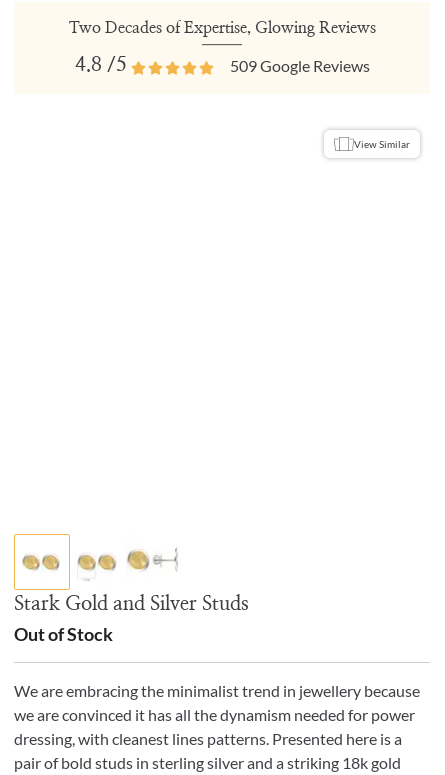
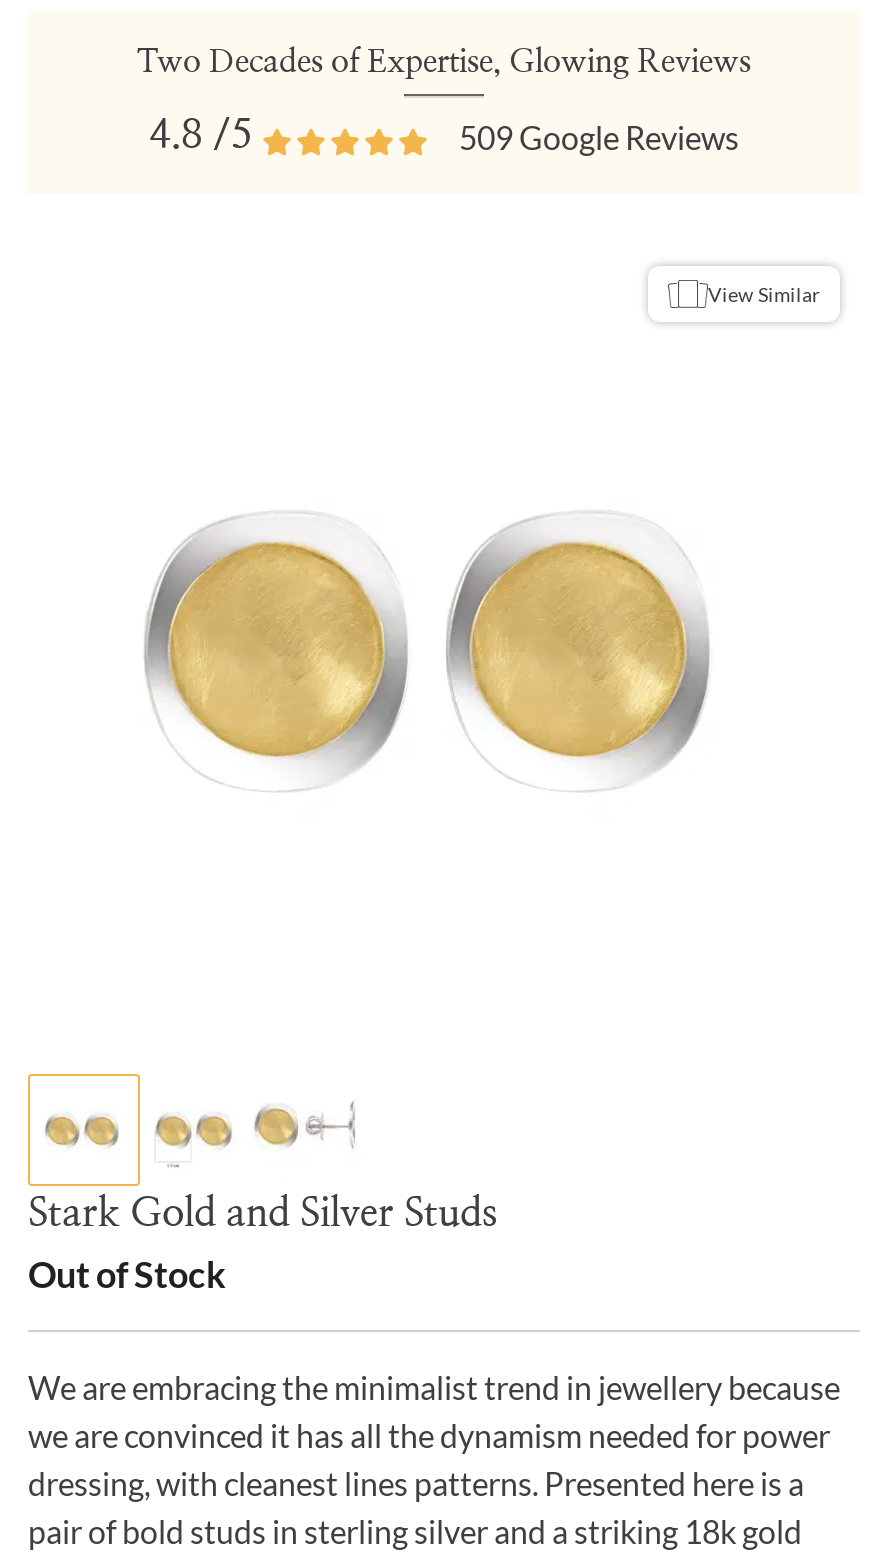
+ [image]

+ [image]
